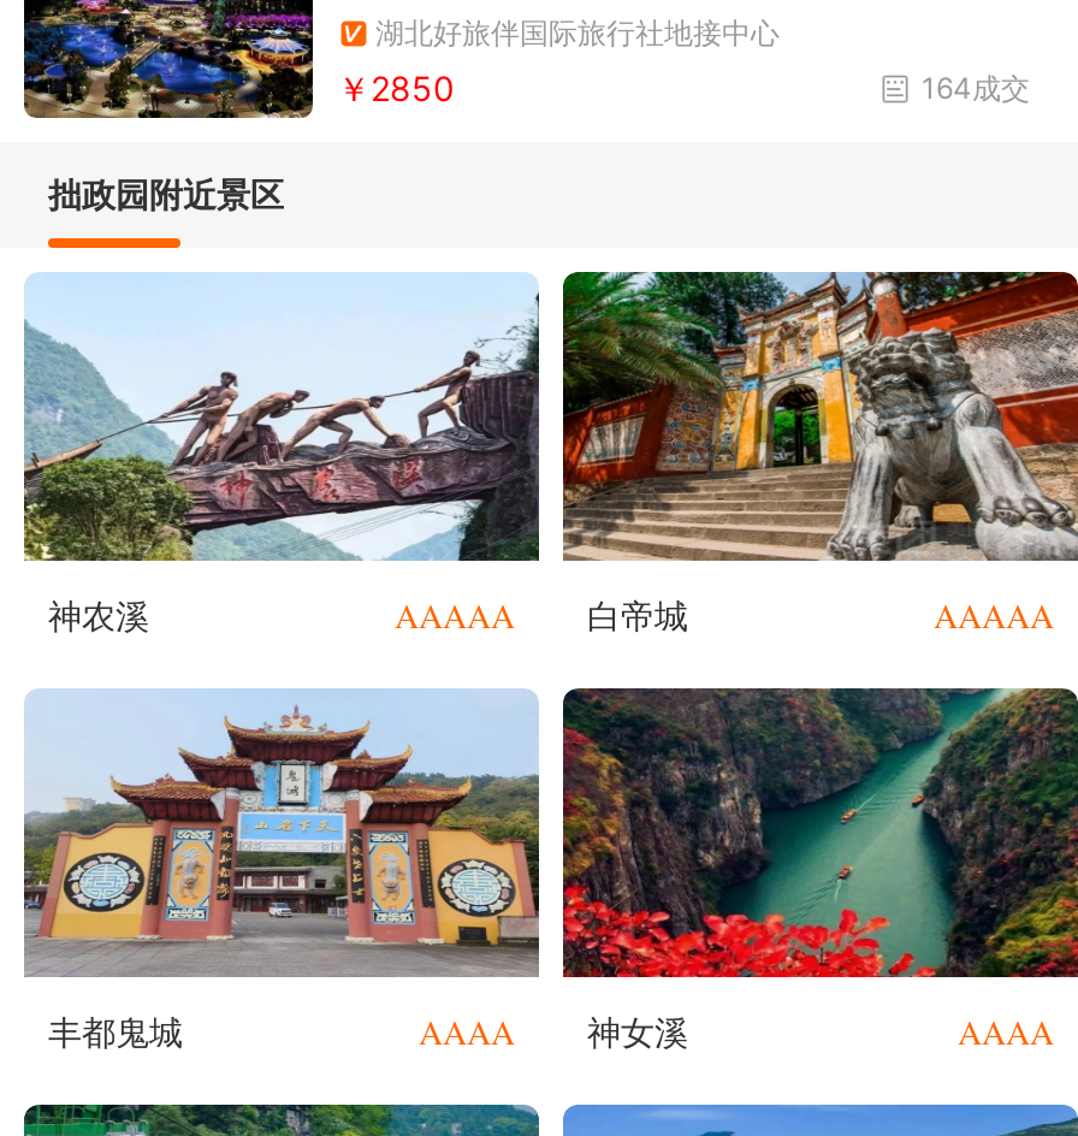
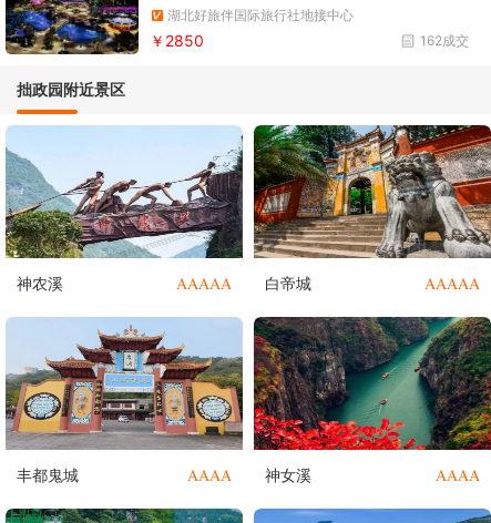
- 164成交
+ 162成交
